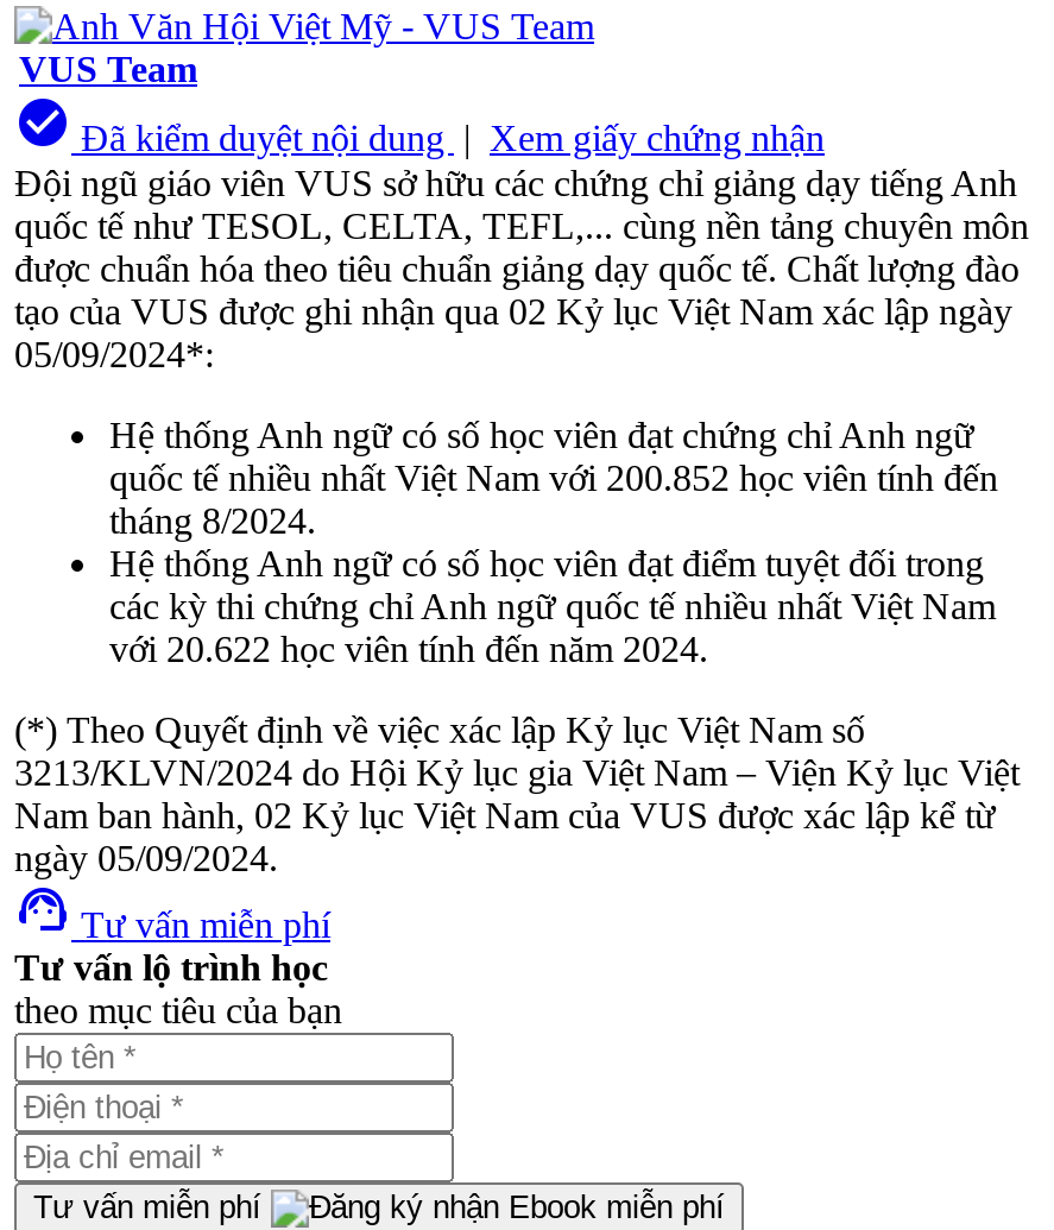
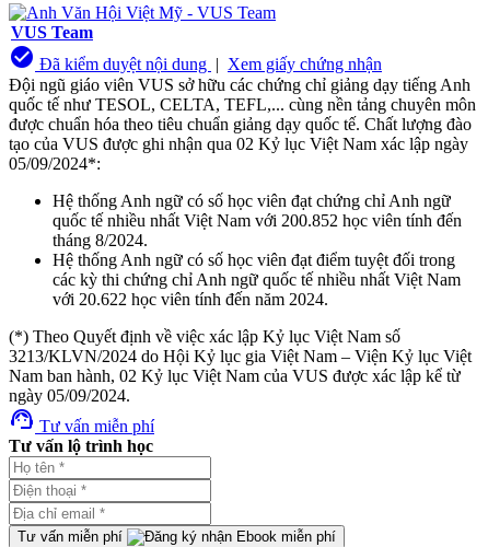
- theo mục tiêu của bạn
